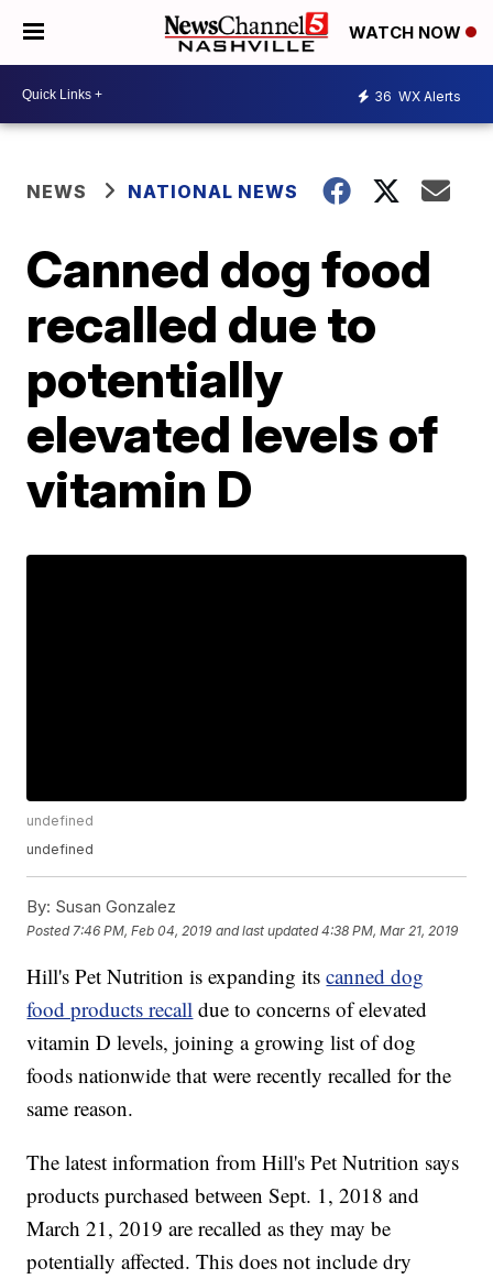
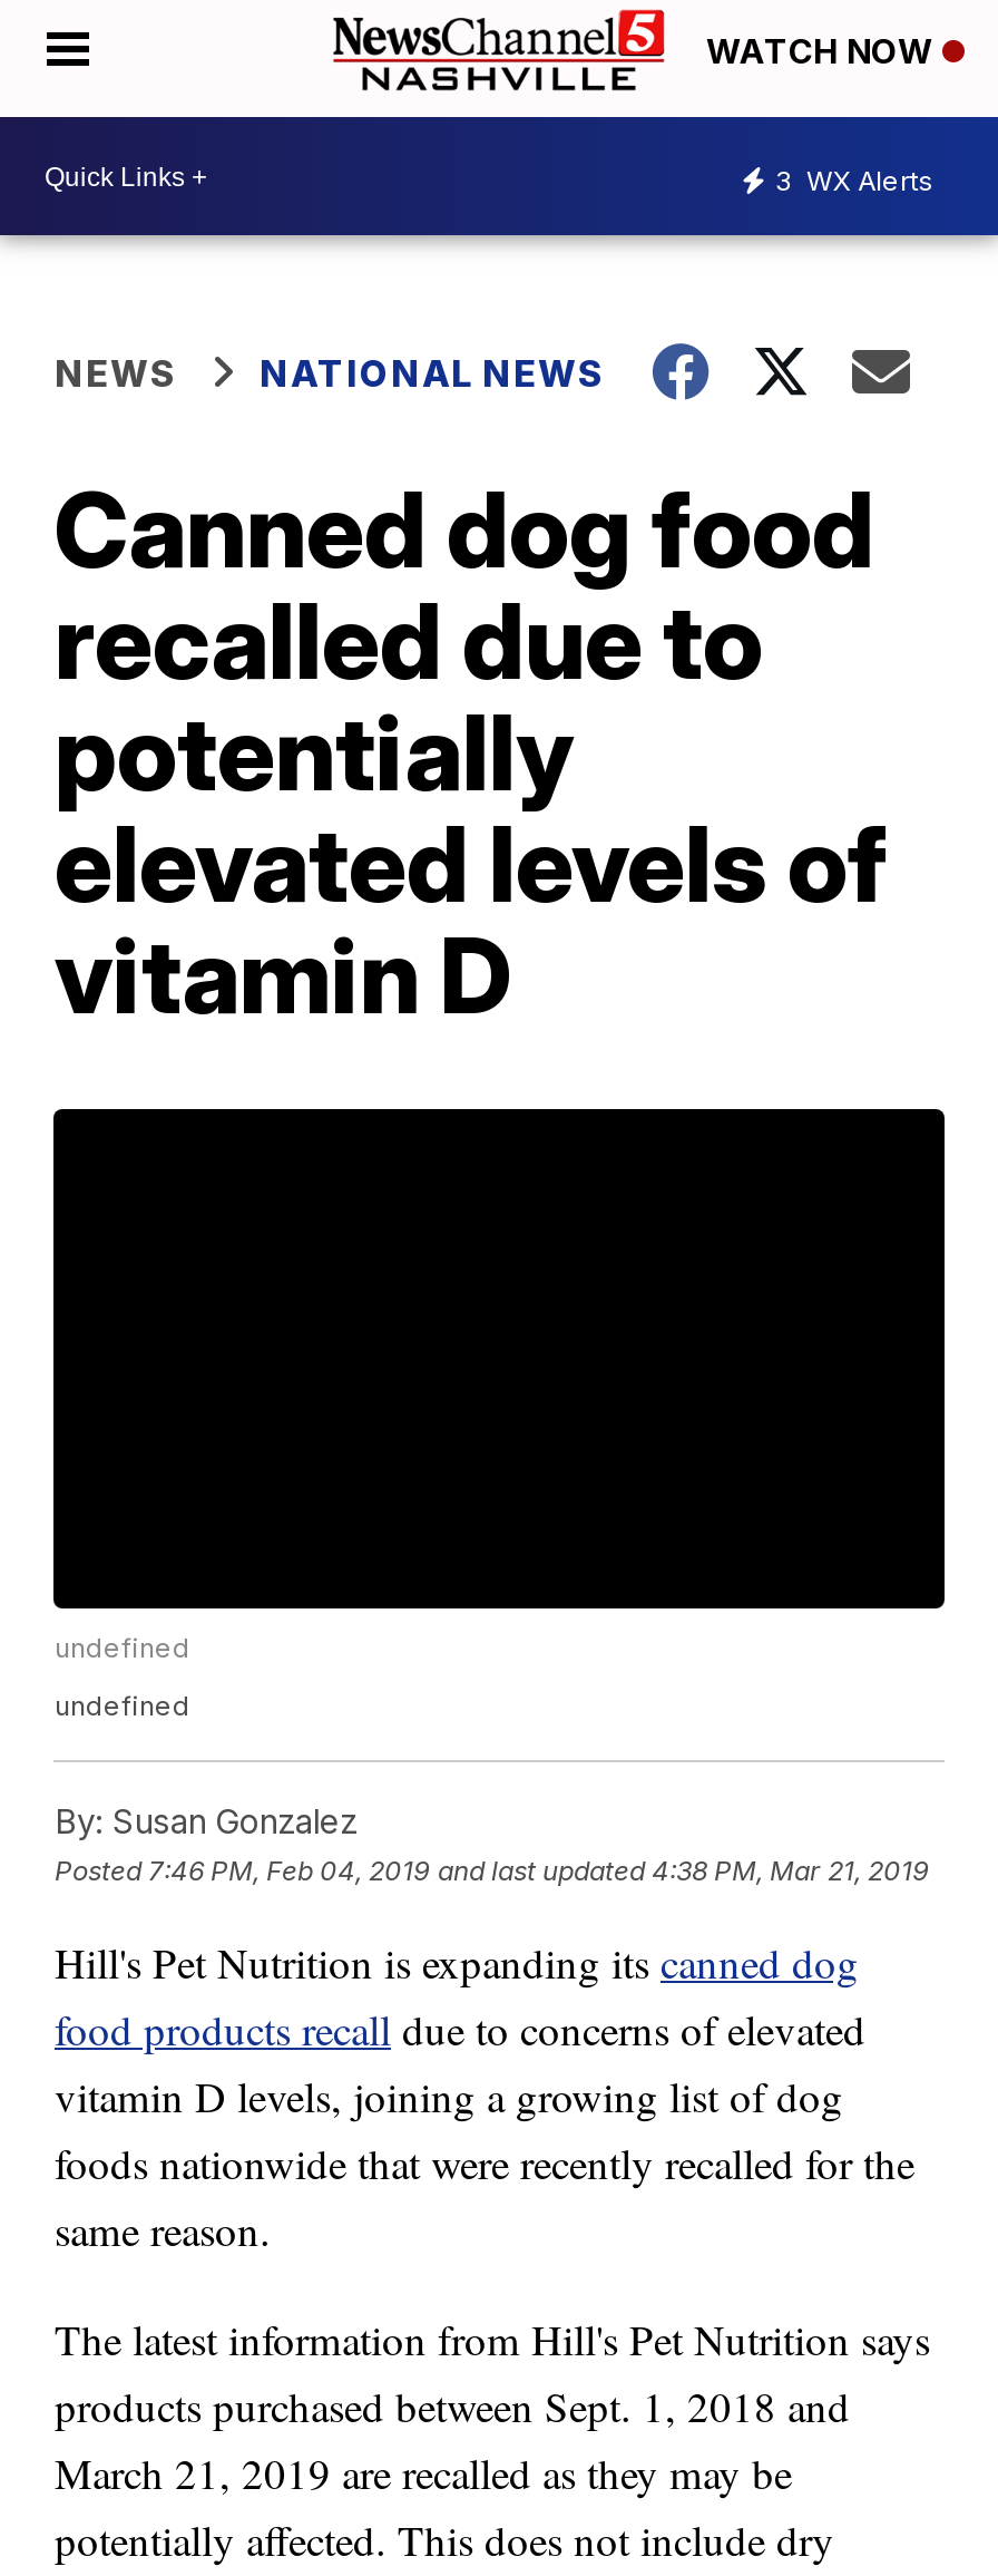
- 36 WX Alerts
+ 3 WX Alerts
